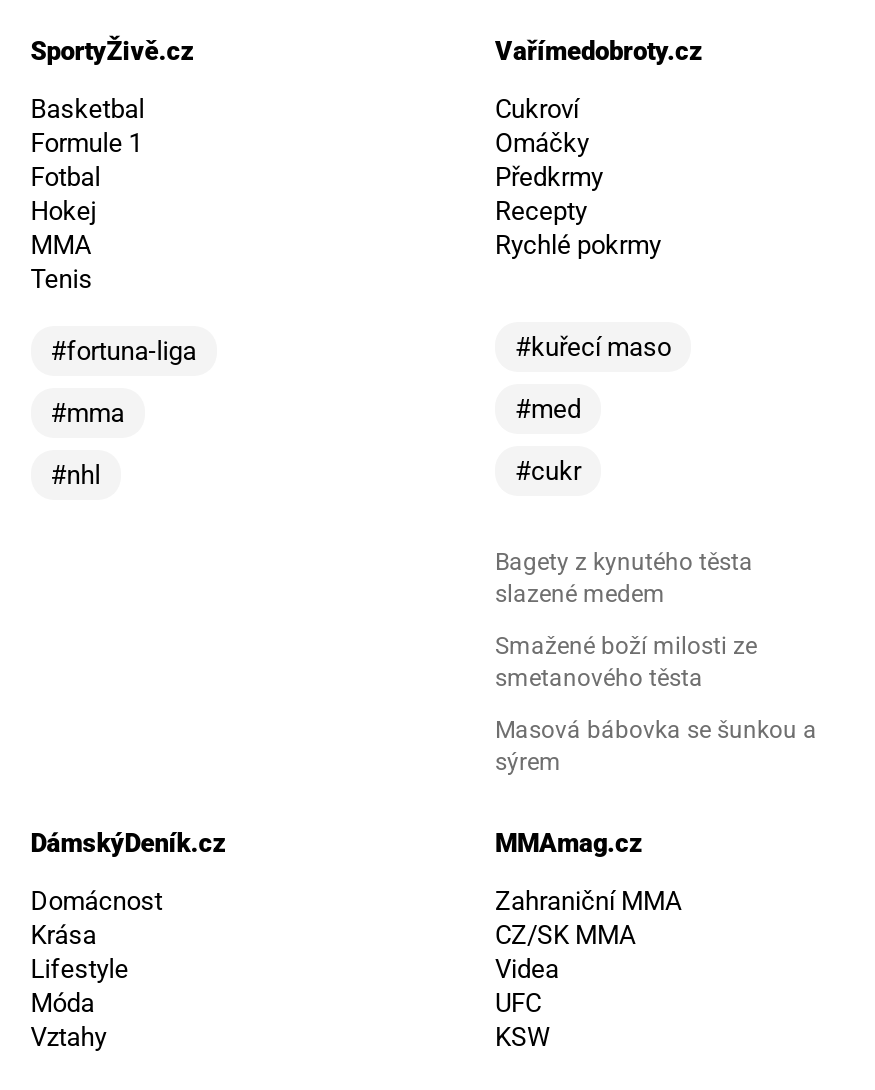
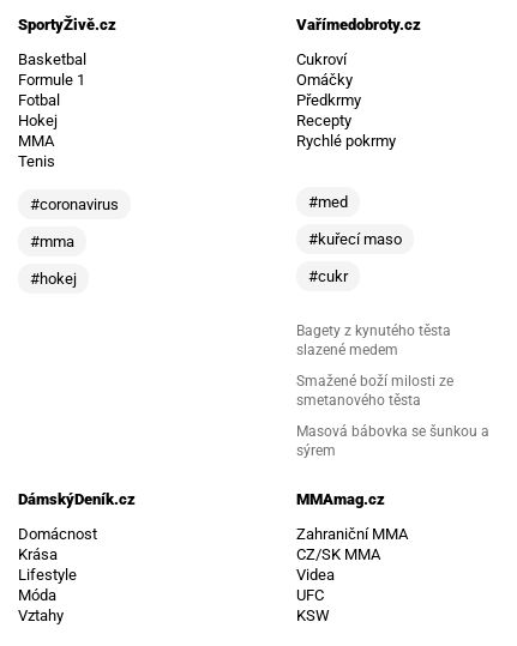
- #fortuna-liga
+ #coronavirus

moved down: #kuřecí maso

moved up: #med

- #nhl
+ #hokej
